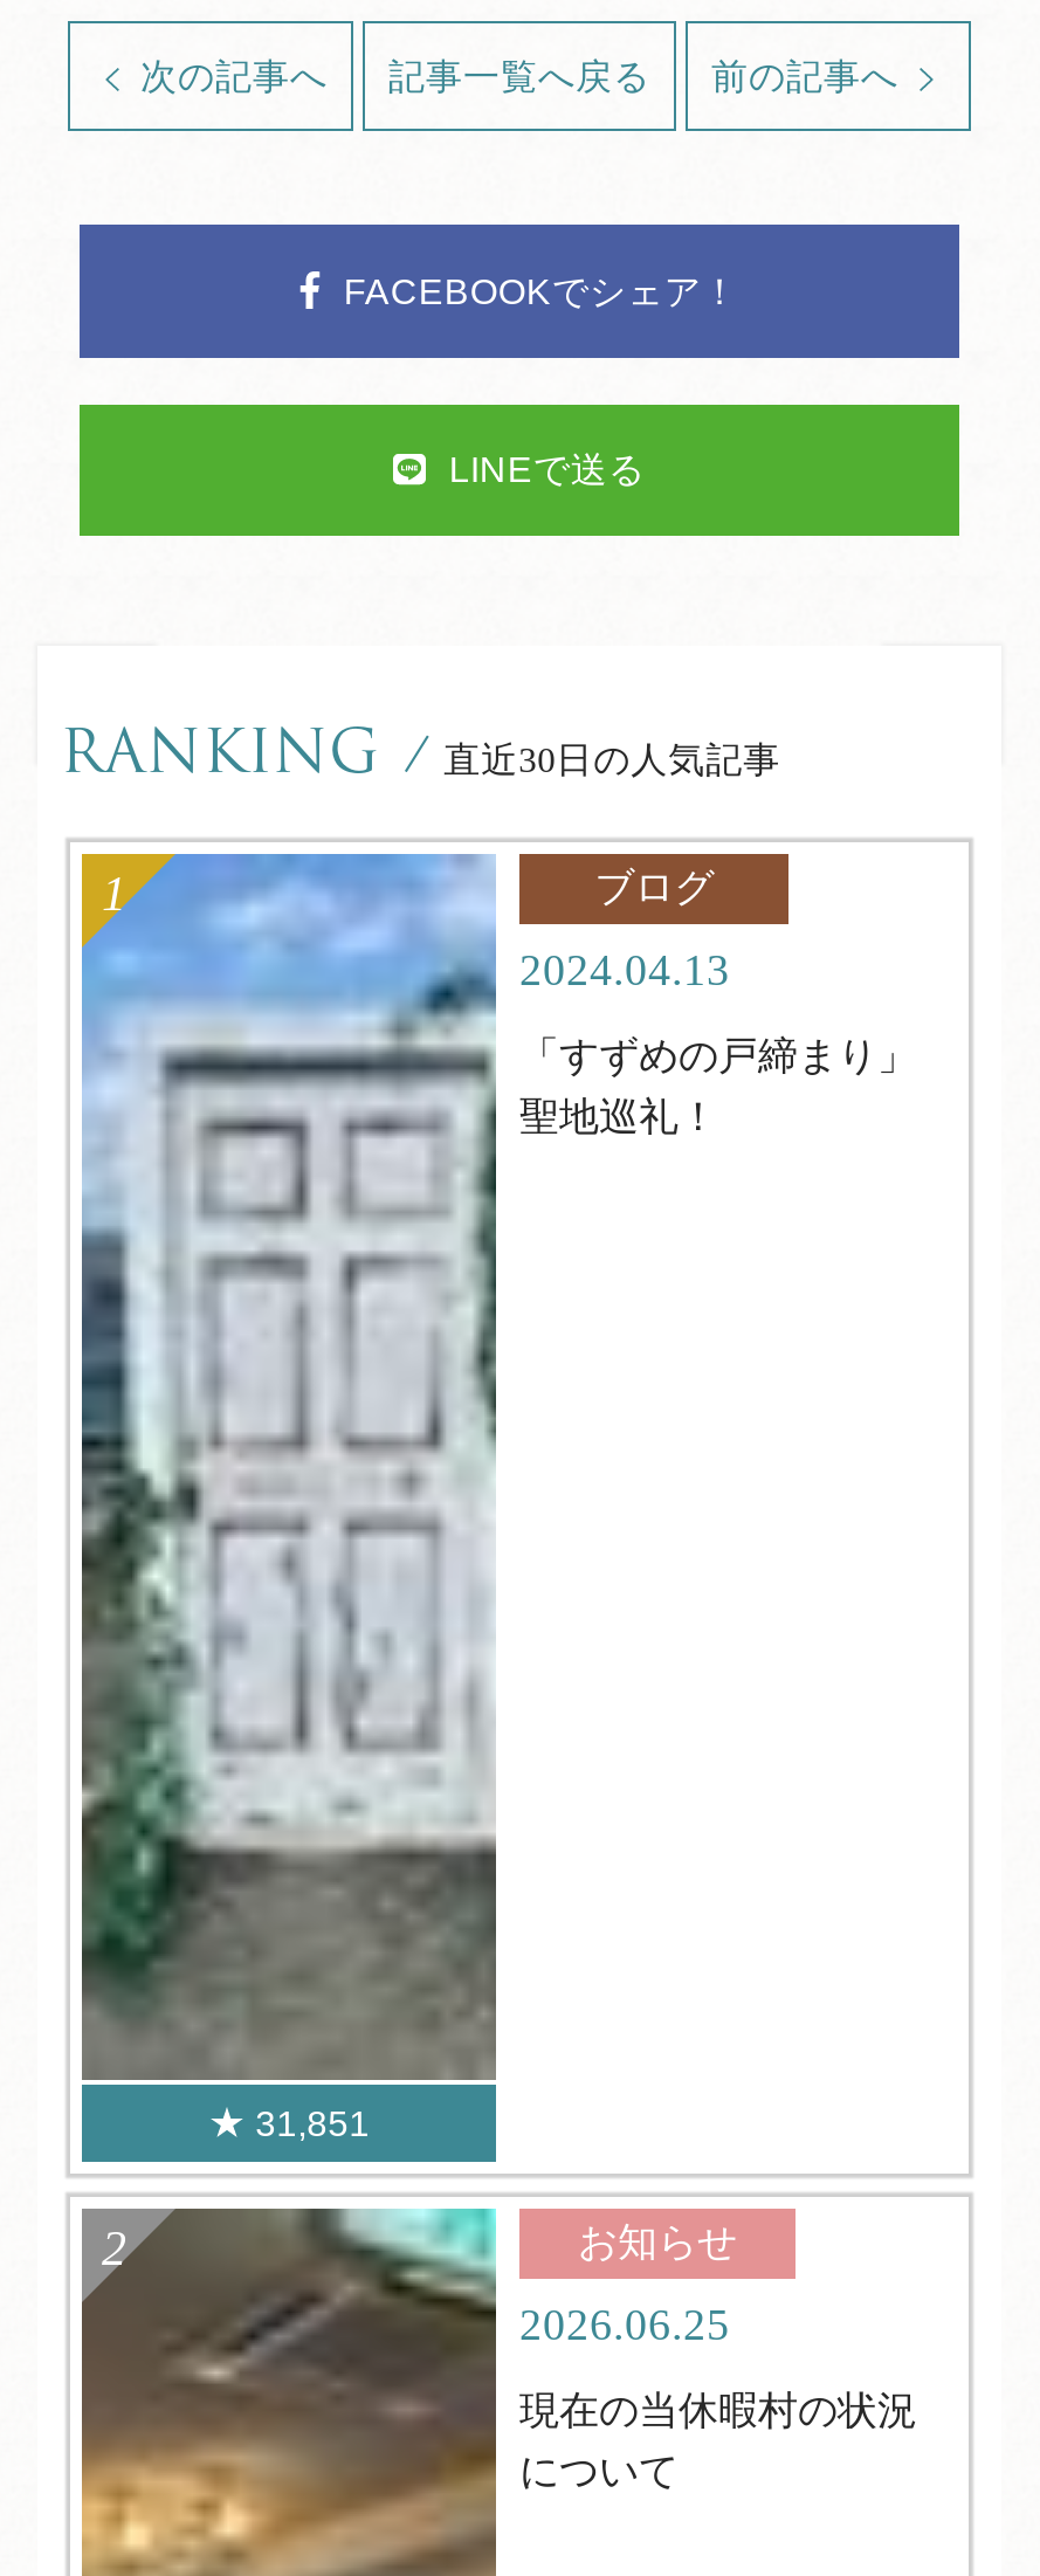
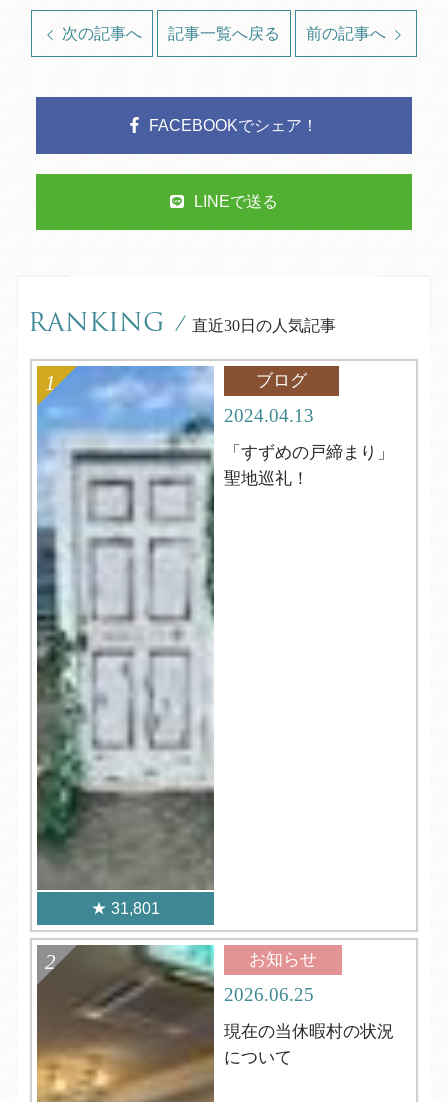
- 31,851
+ 31,801
